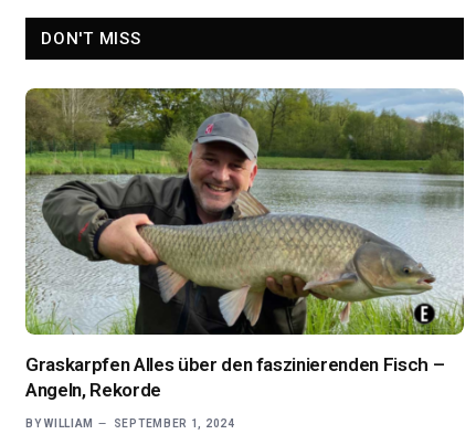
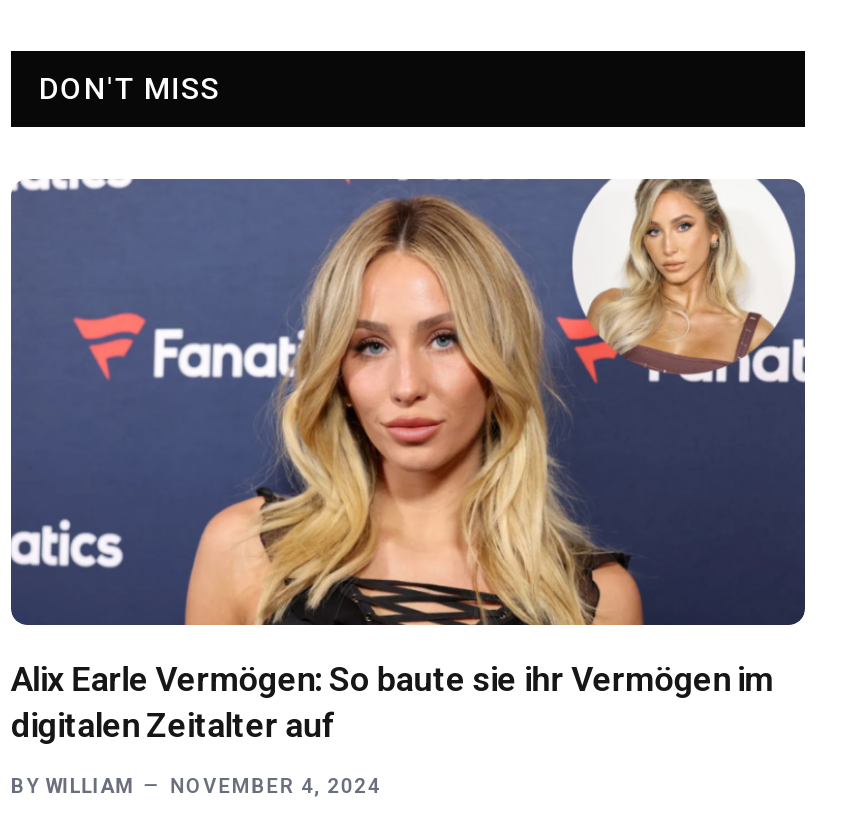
- [image]
- Graskarpfen Alles über den faszinierenden Fisch –
- Angeln, Rekorde
+ [image]
+ Alix Earle Vermögen: So baute sie ihr Vermögen im
+ digitalen Zeitalter auf

- BY WILLIAM SEPTEMBER 1, 2024
+ BY WILLIAM NOVEMBER 4, 2024
